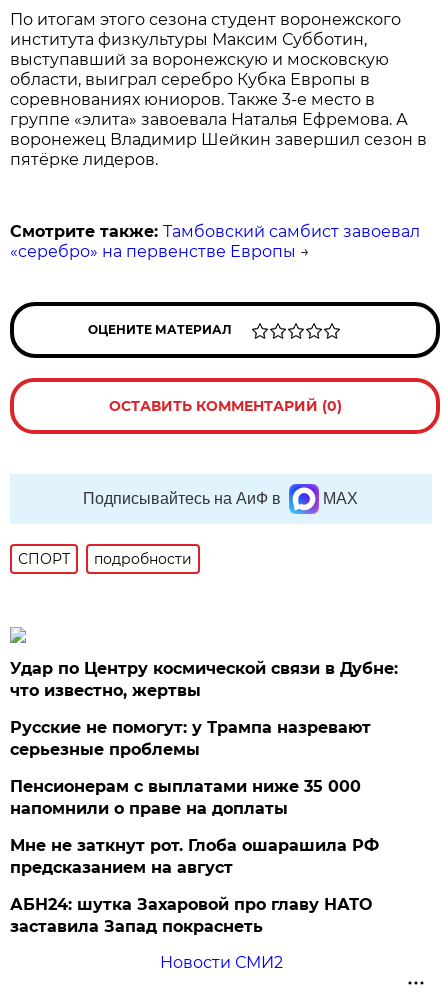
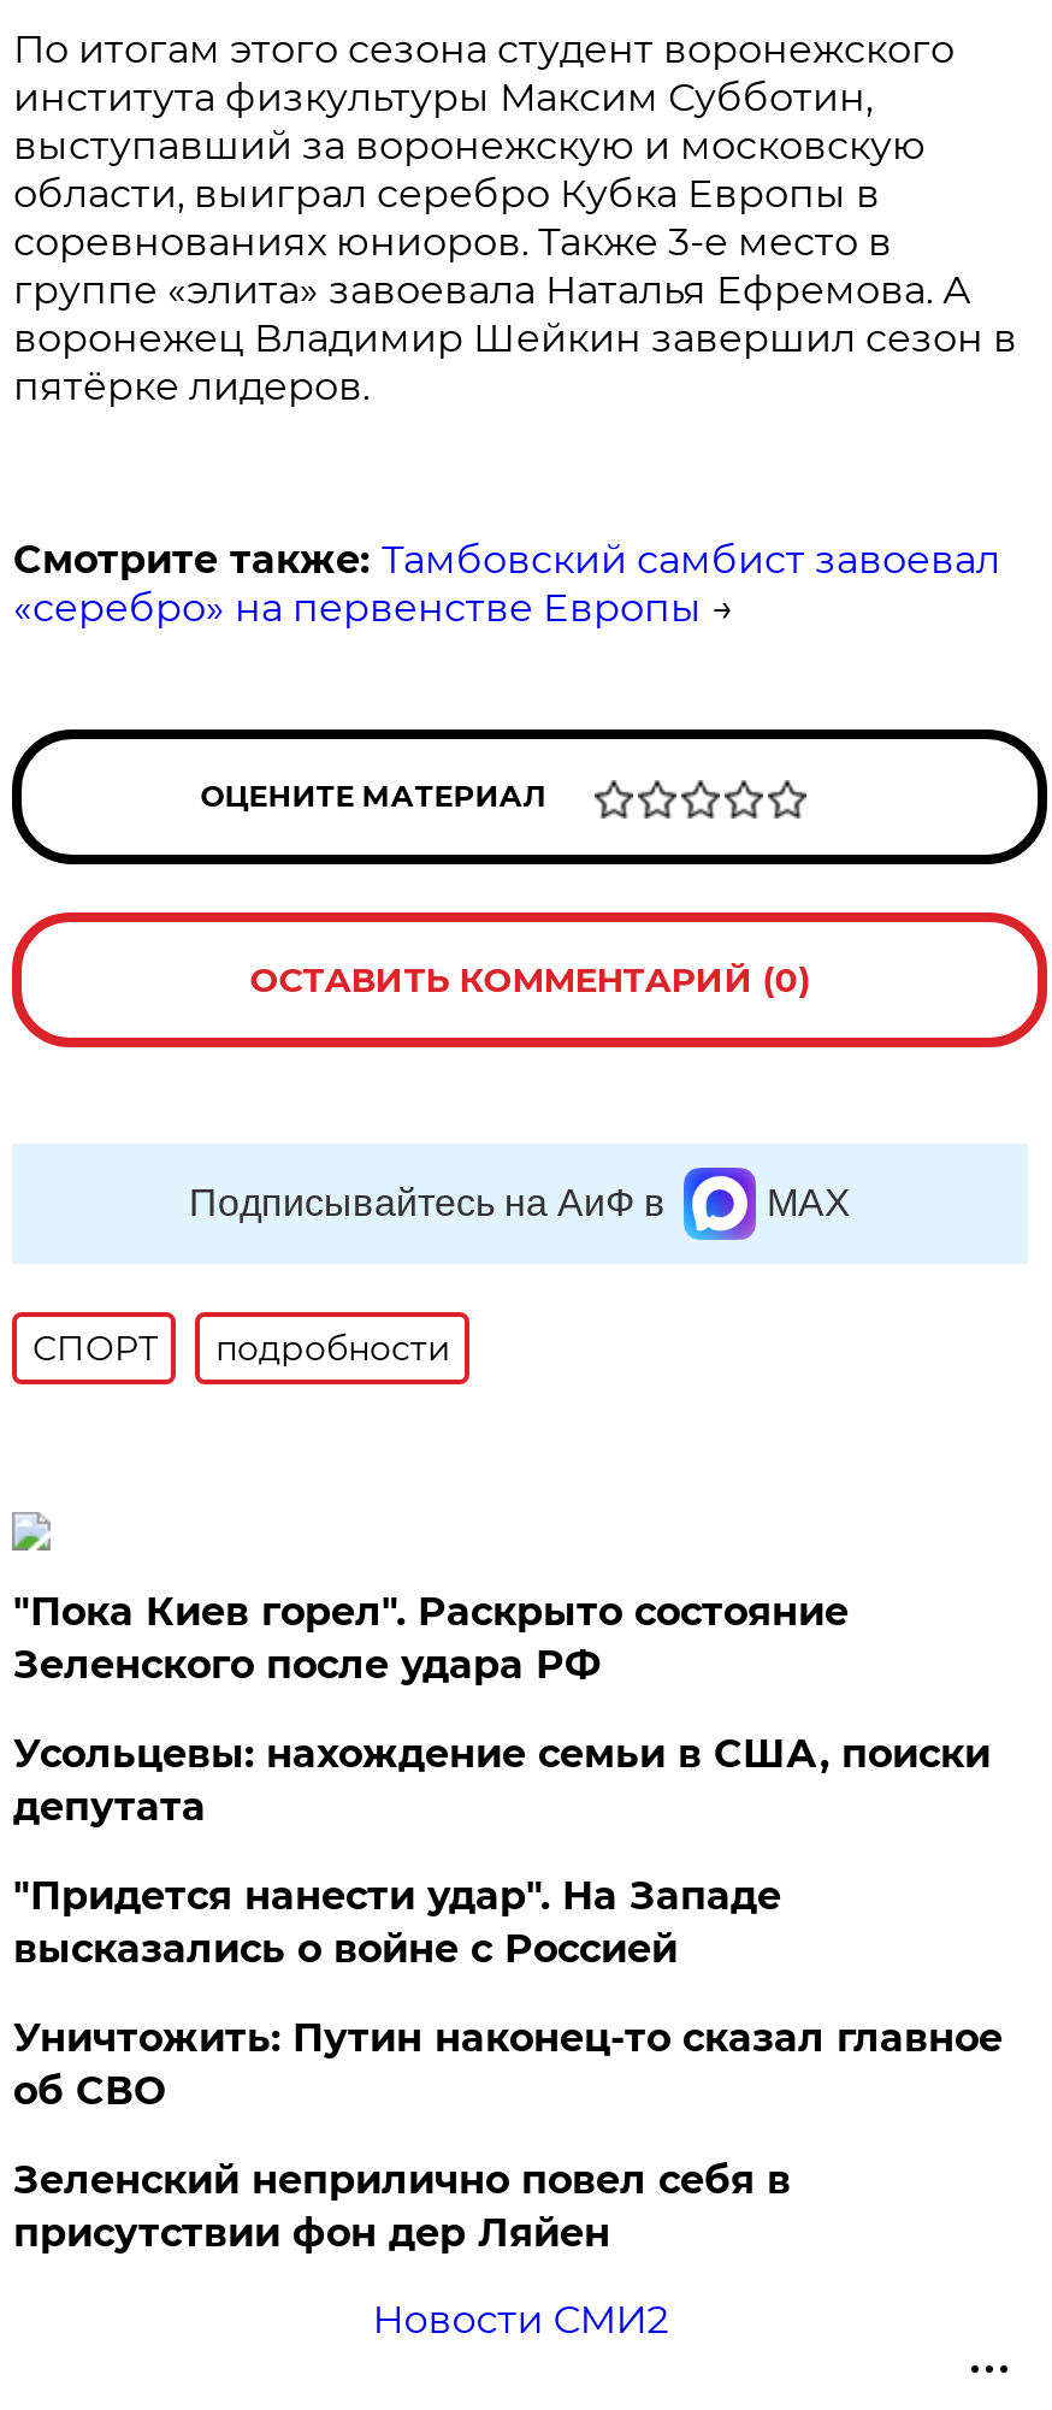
- Удар по Центру космической связи в Дубне:
- что известно, жертвы
+ "Пока Киев горел". Раскрыто состояние
+ Зеленского после удара РФ

- Русские не помогут: у Трампа назревают
- серьезные проблемы
+ Усольцевы: нахождение семьи в США, поиски
+ депутата

- Пенсионерам с выплатами ниже 35 000
- напомнили о праве на доплаты
+ "Придется нанести удар". На Западе
+ высказались о войне с Россией

- Мне не заткнут рот. Глоба ошарашила РФ
- предсказанием на август
+ Уничтожить: Путин наконец-то сказал главное
+ об СВО

- АБН24: шутка Захаровой про главу НАТО
- заставила Запад покраснеть
+ Зеленский неприлично повел cебя в
+ присутствии фон дер Ляйен
